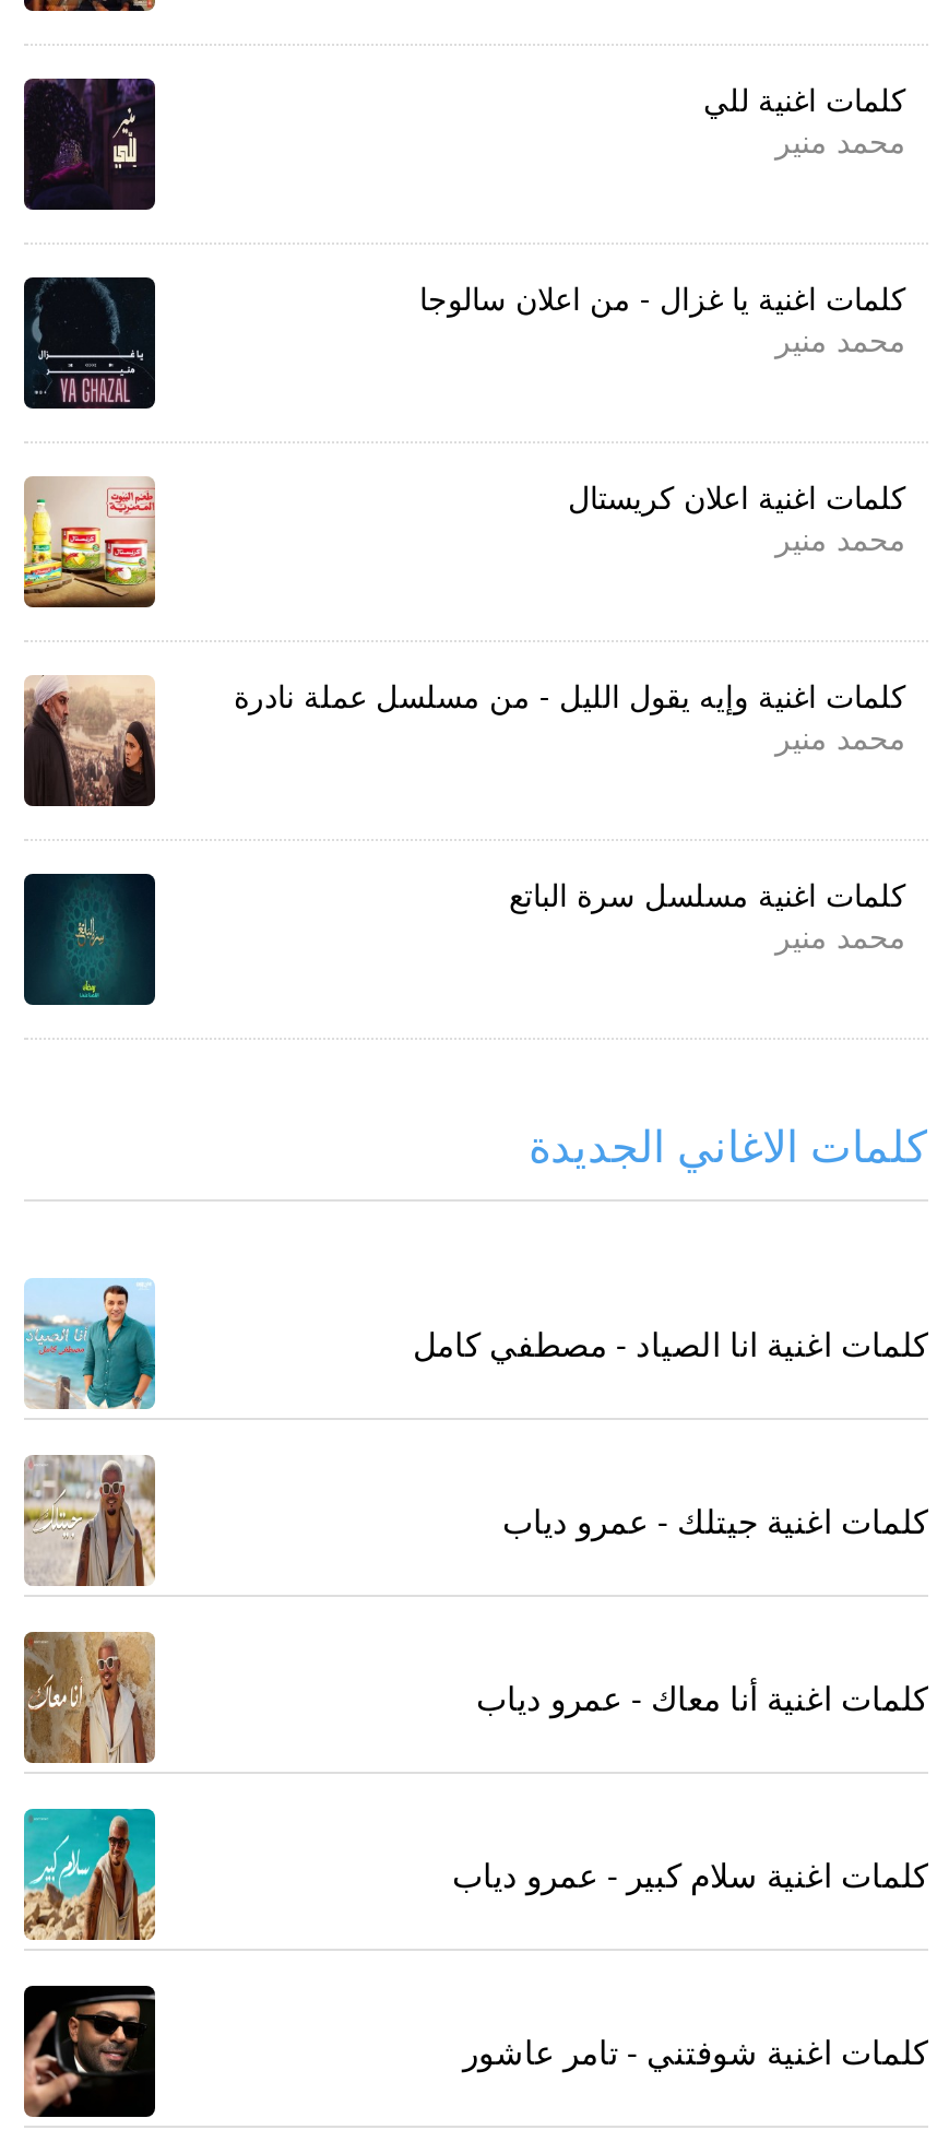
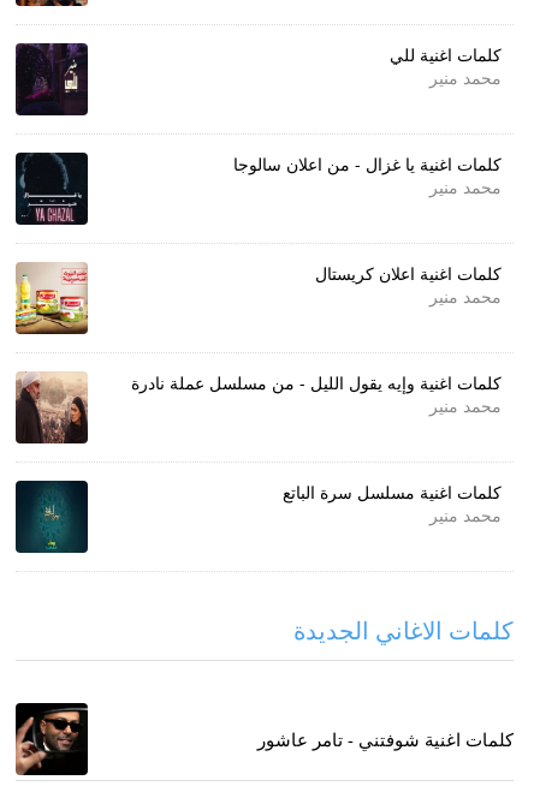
- [image]

- كلمات اغنية انا الصياد - مصطفي كامل

- [image]

- كلمات اغنية جيتلك - عمرو دياب

- [image]

- كلمات اغنية أنا معاك - عمرو دياب

- [image]

- كلمات اغنية سلام كبير - عمرو دياب
